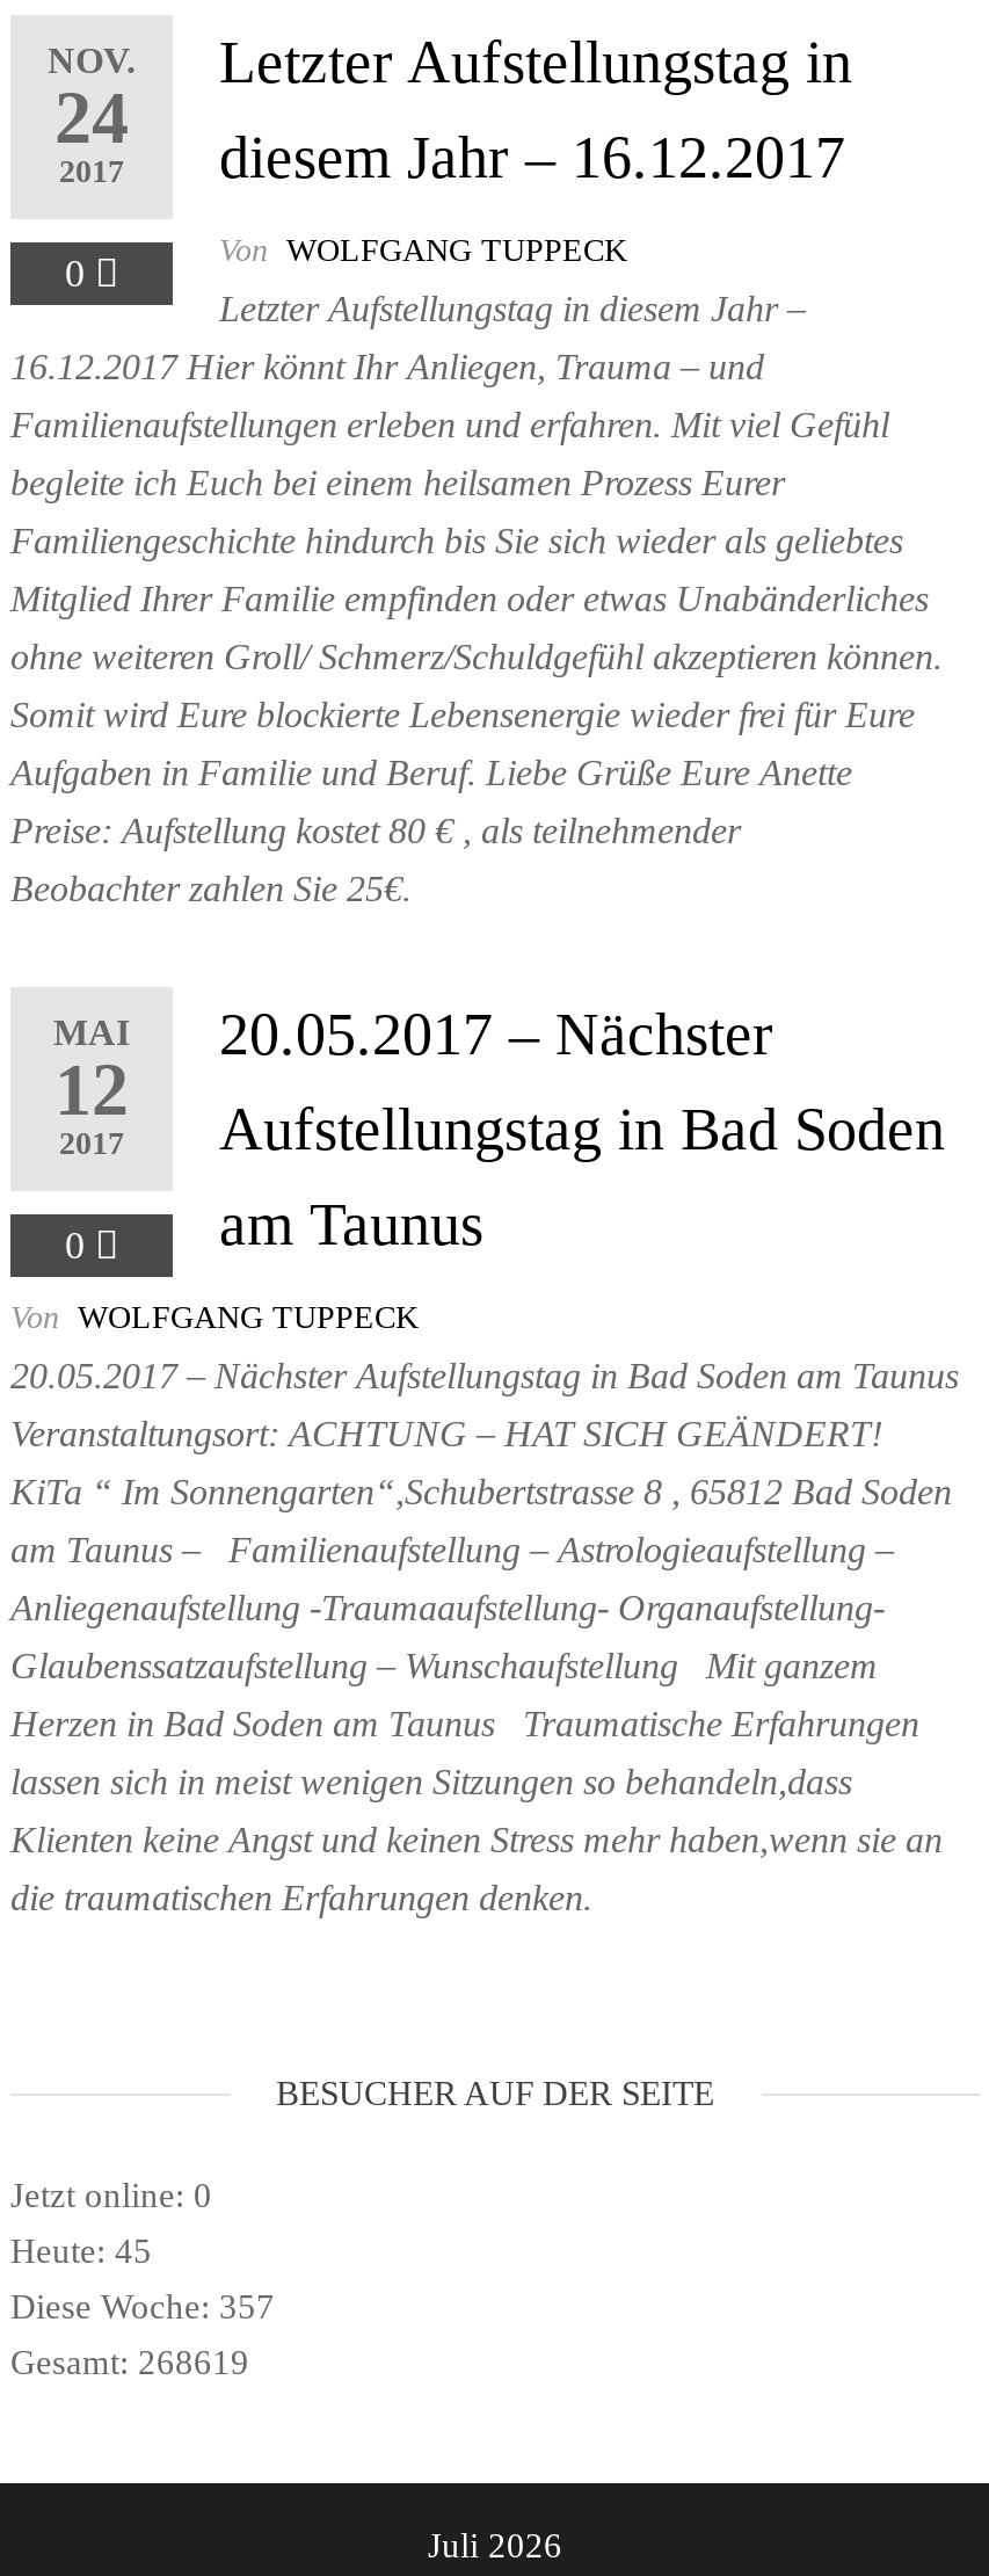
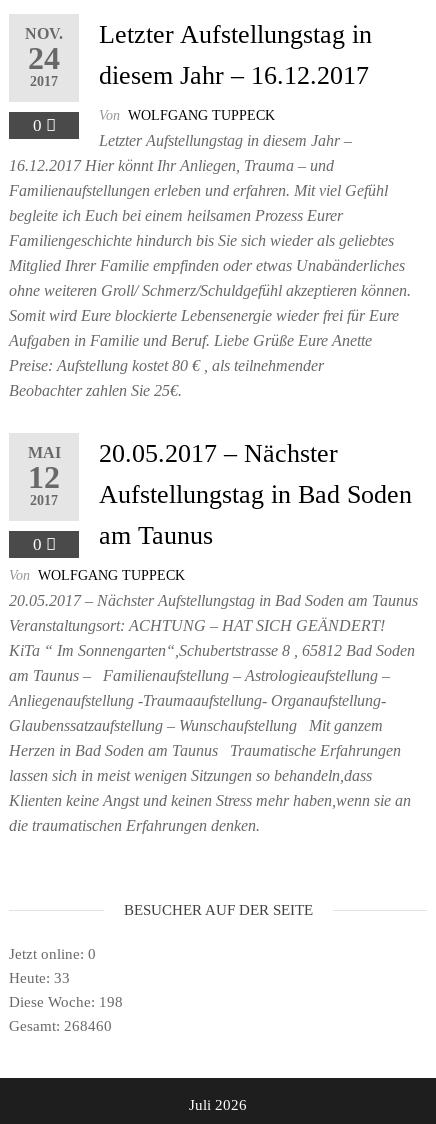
- Heute: 45
+ Heute: 33

- Diese Woche: 357
+ Diese Woche: 198

- Gesamt: 268619
+ Gesamt: 268460
